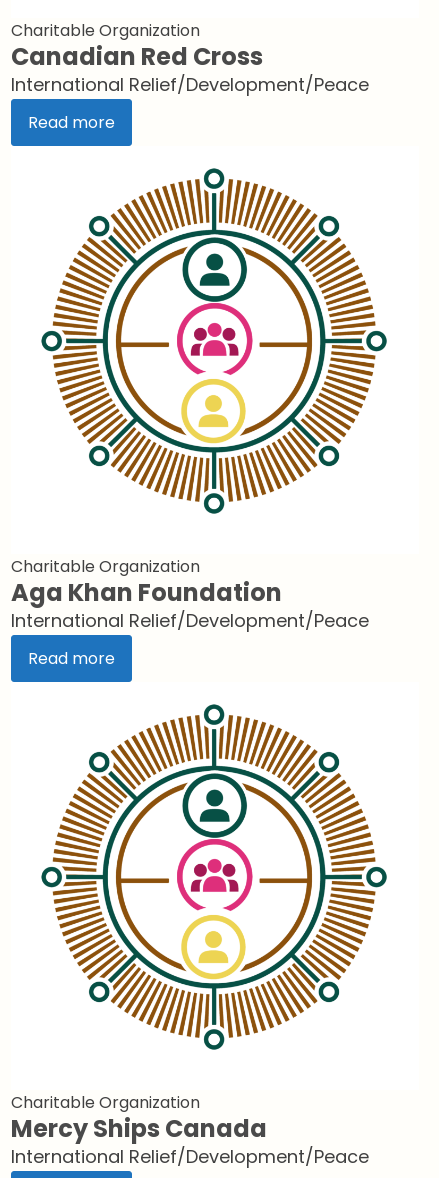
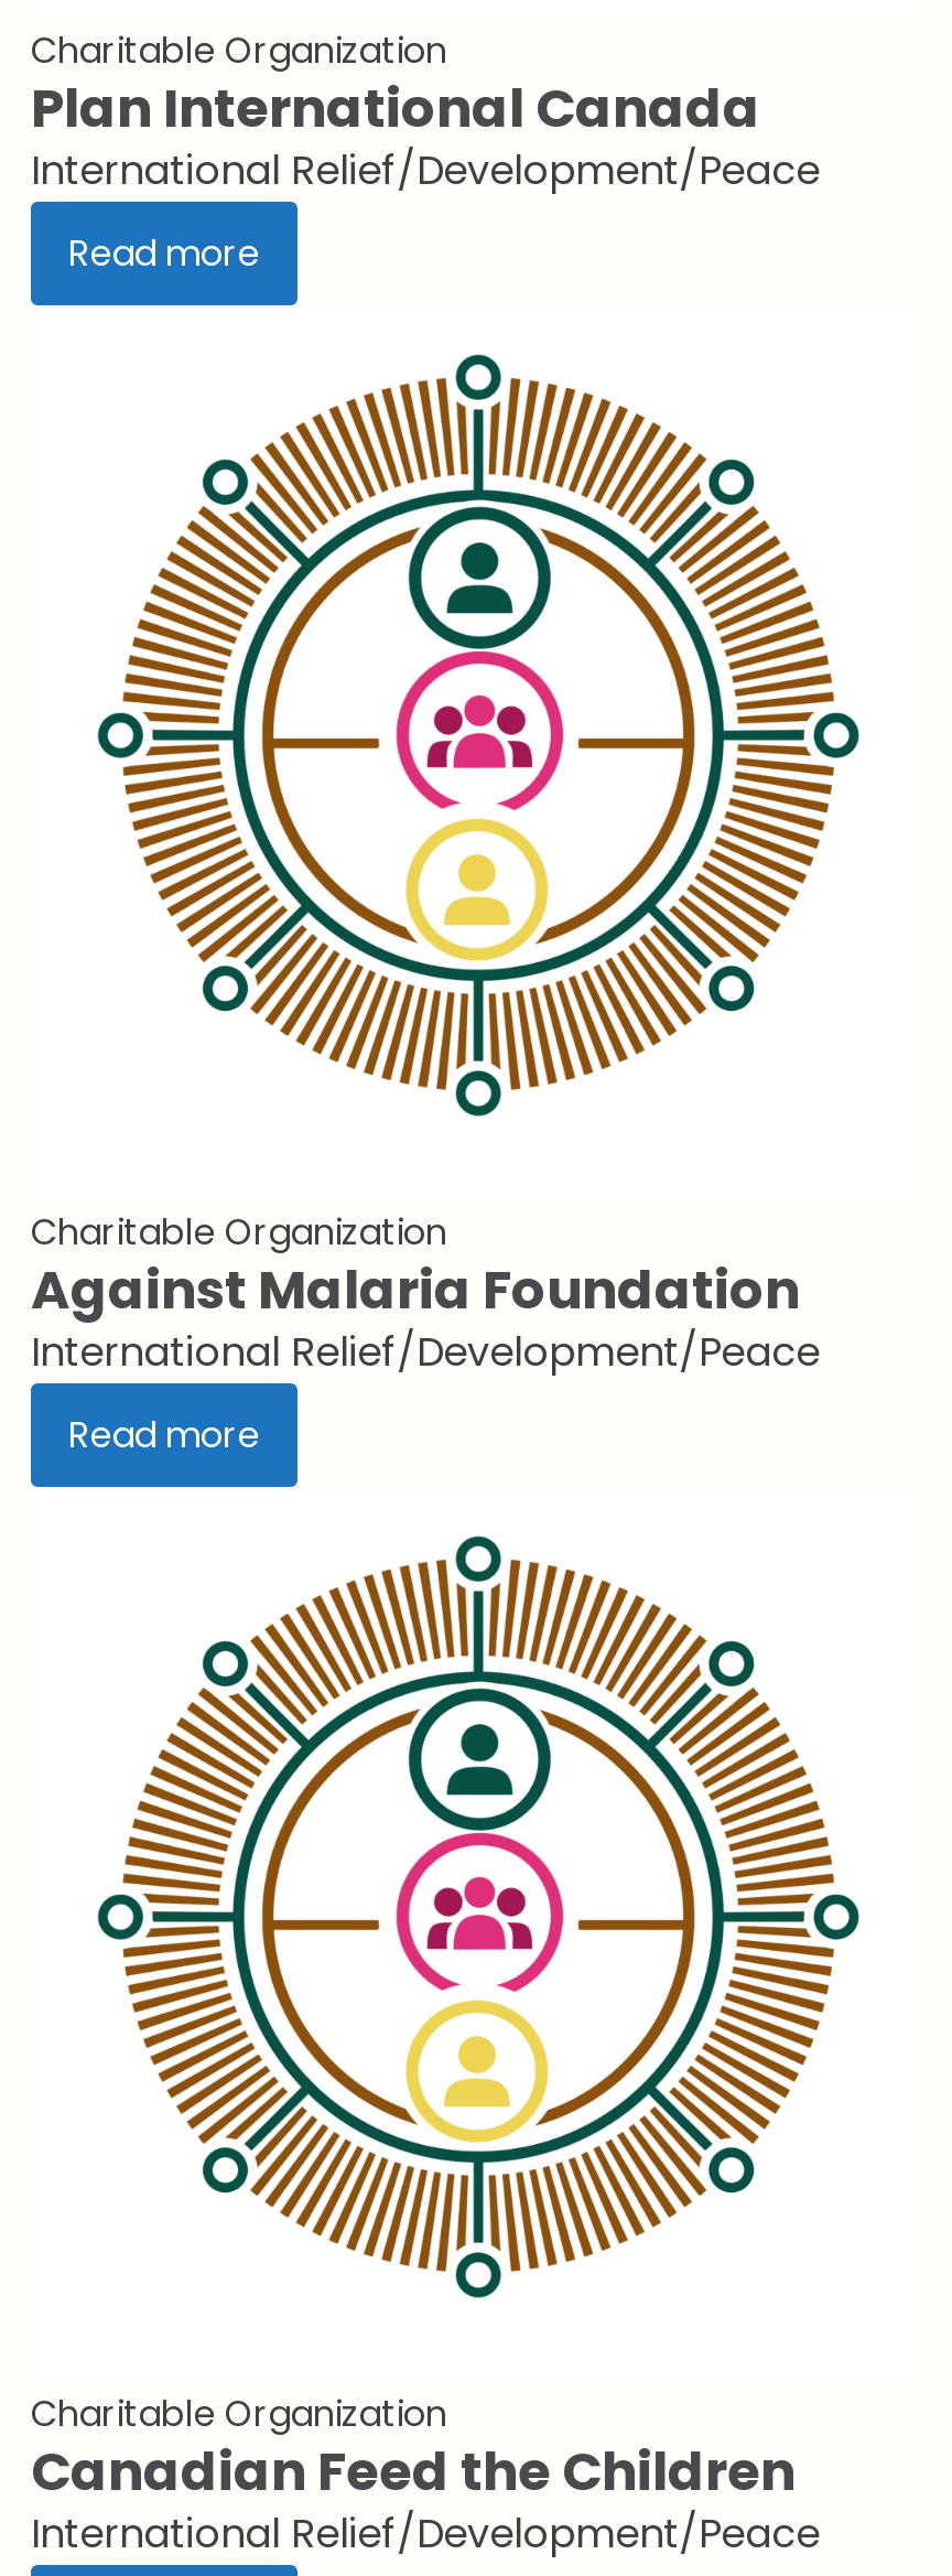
- Canadian Red Cross
+ Plan International Canada

- Aga Khan Foundation
+ Against Malaria Foundation

- Mercy Ships Canada
+ Canadian Feed the Children
